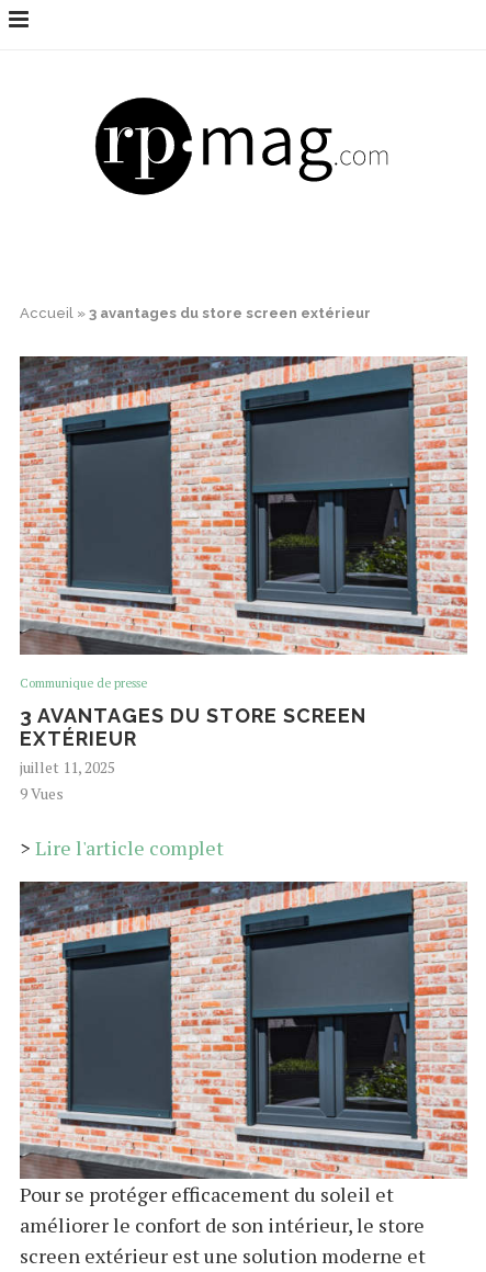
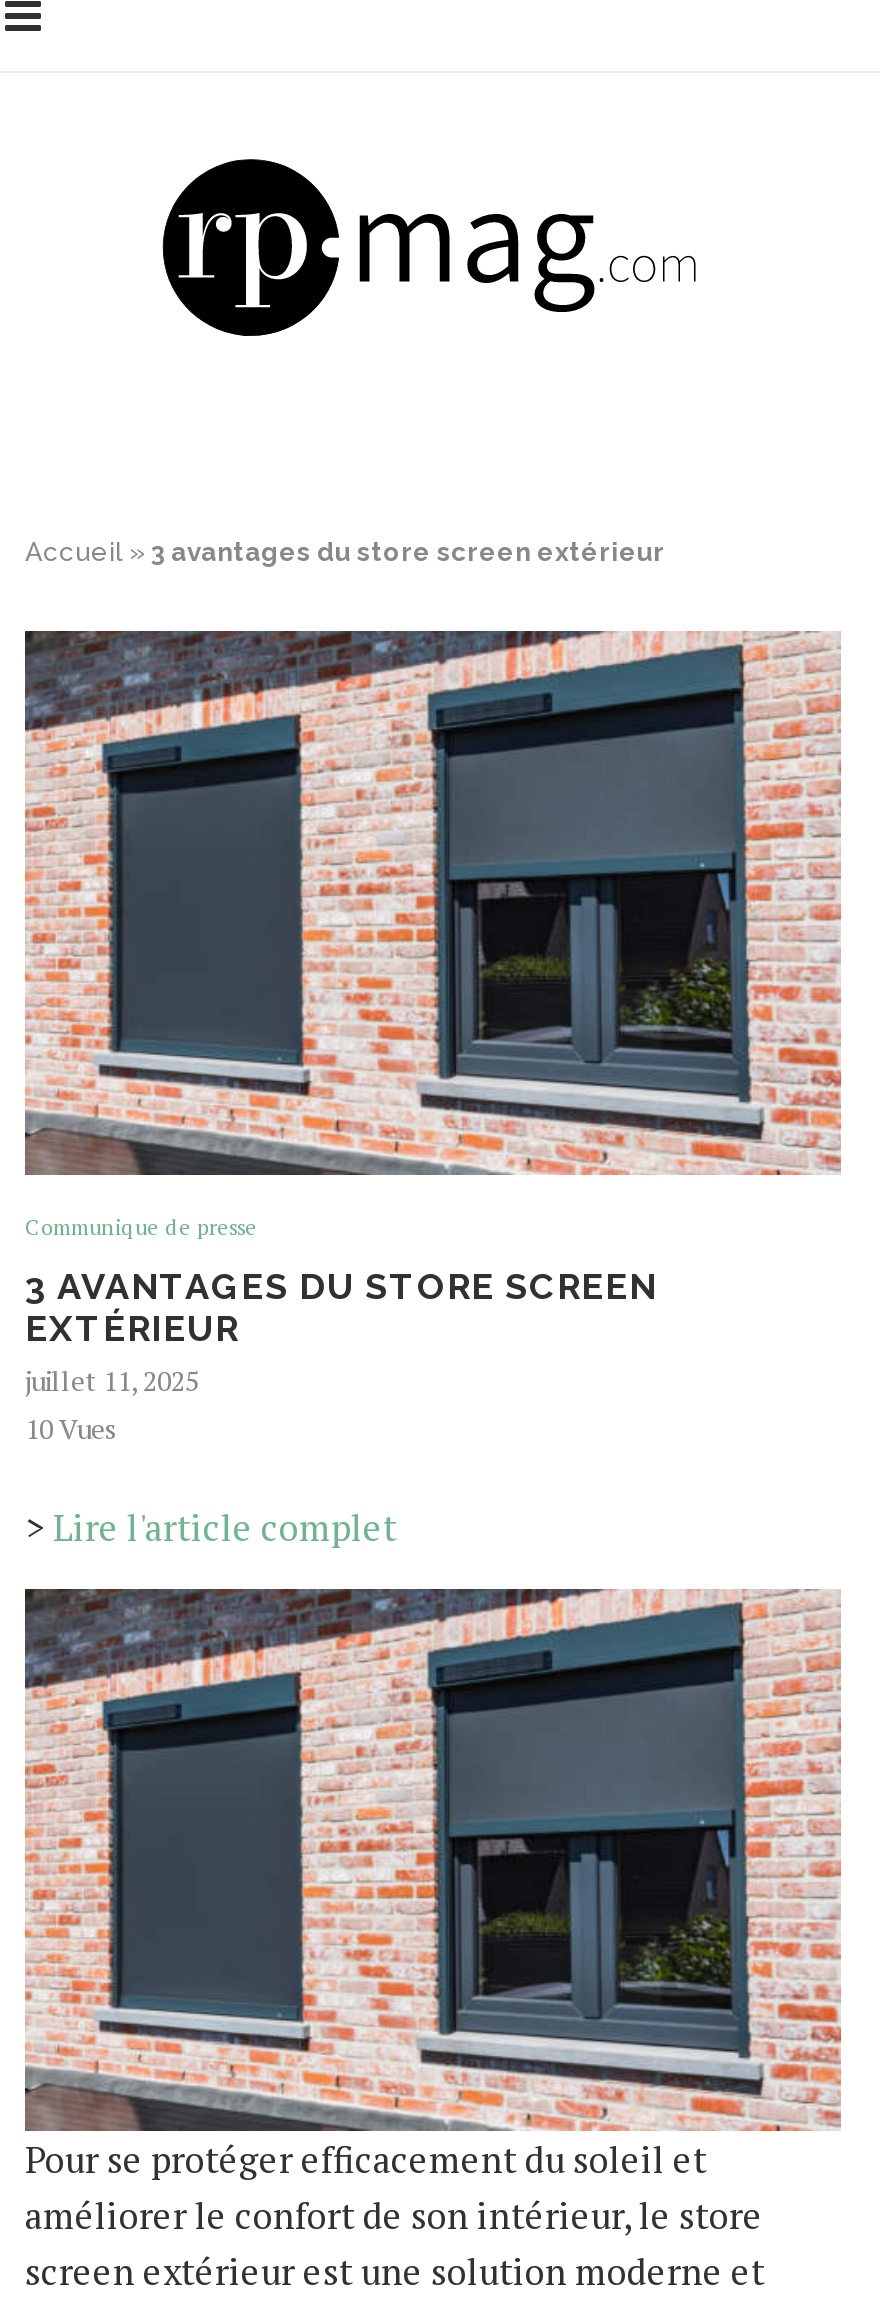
- 9Vues
+ 10Vues
